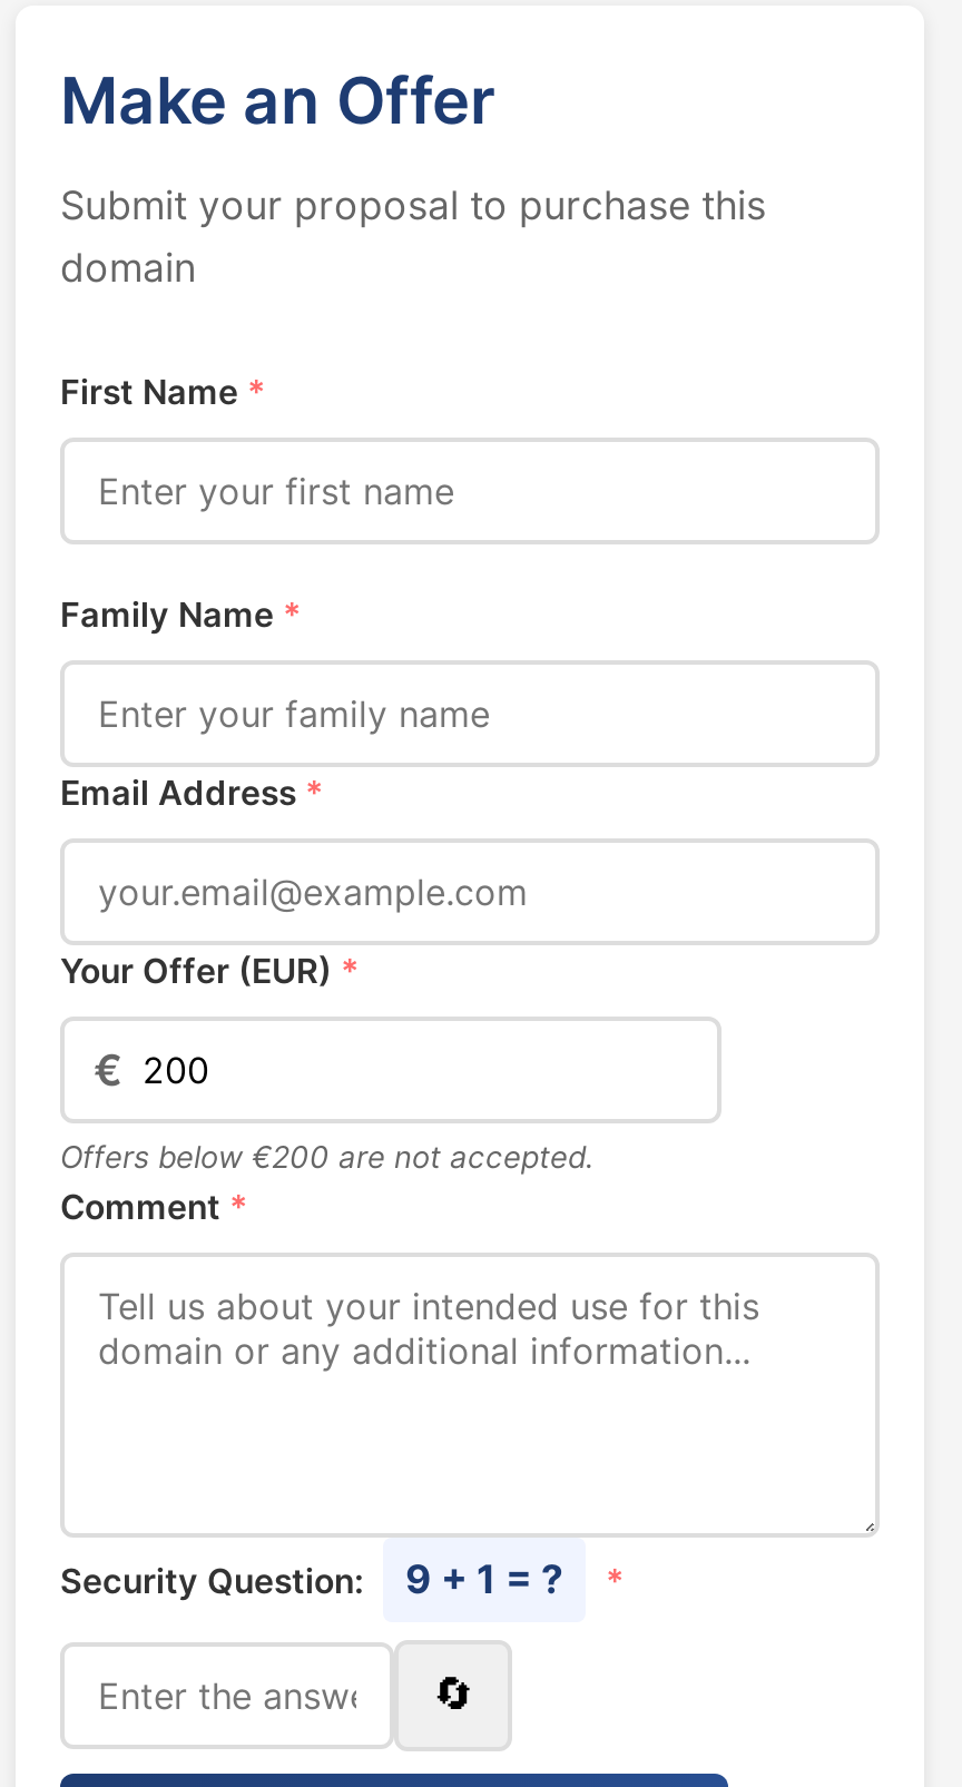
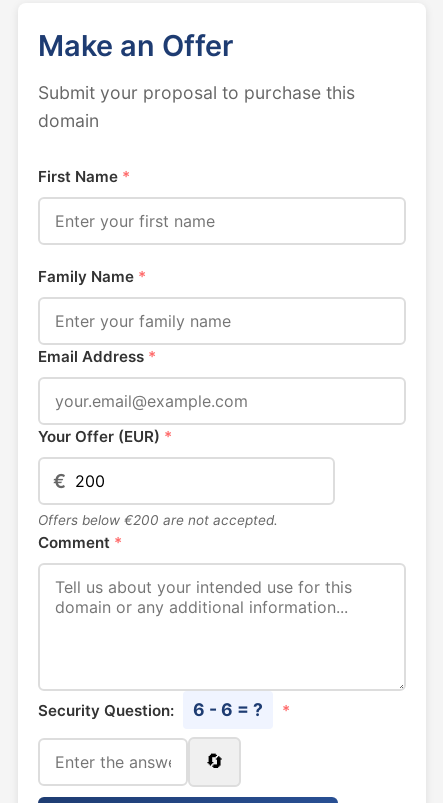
- 9 + 1 = ?
+ 6 - 6 = ?
